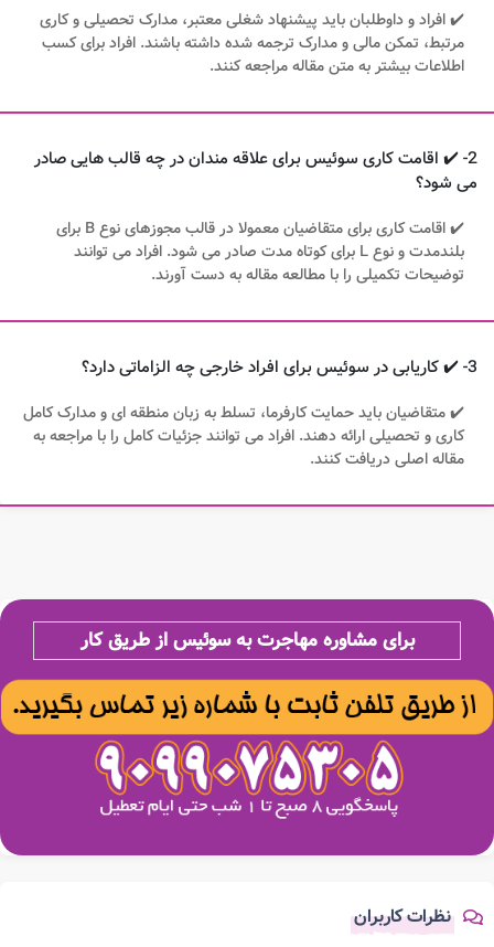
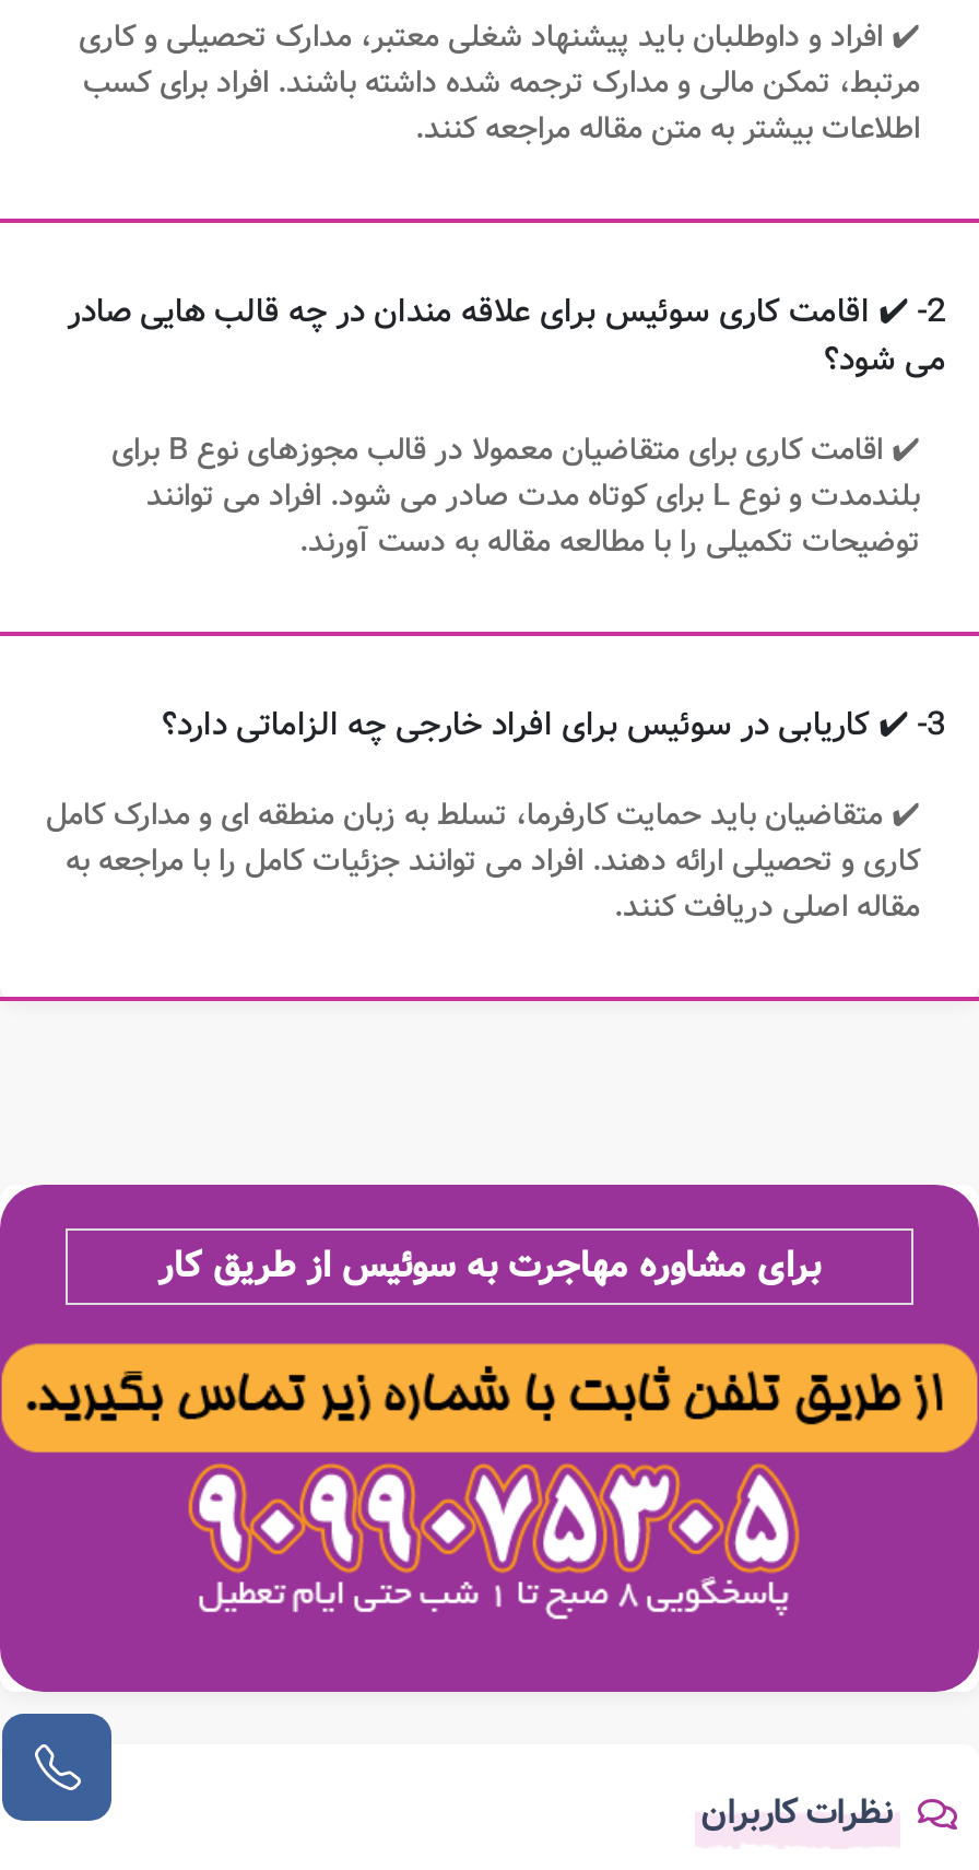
+ [image]
